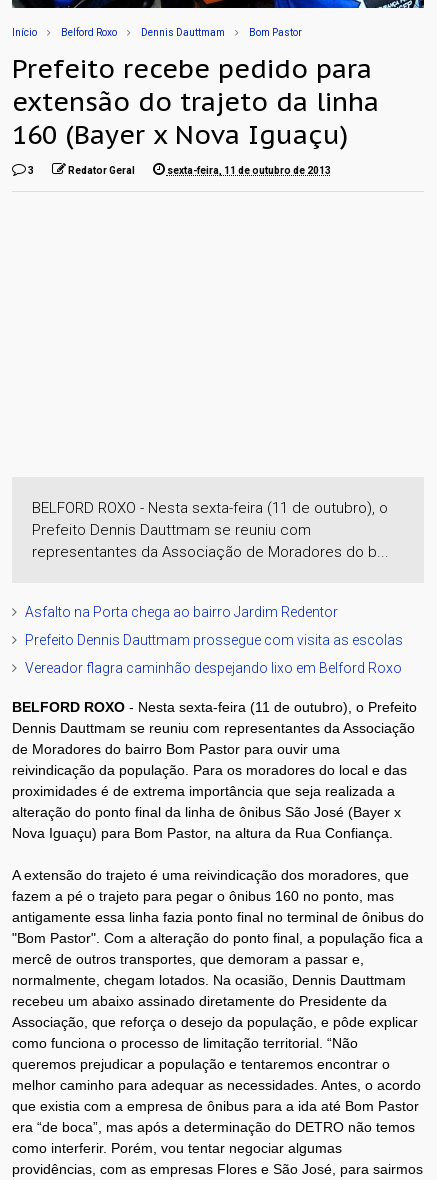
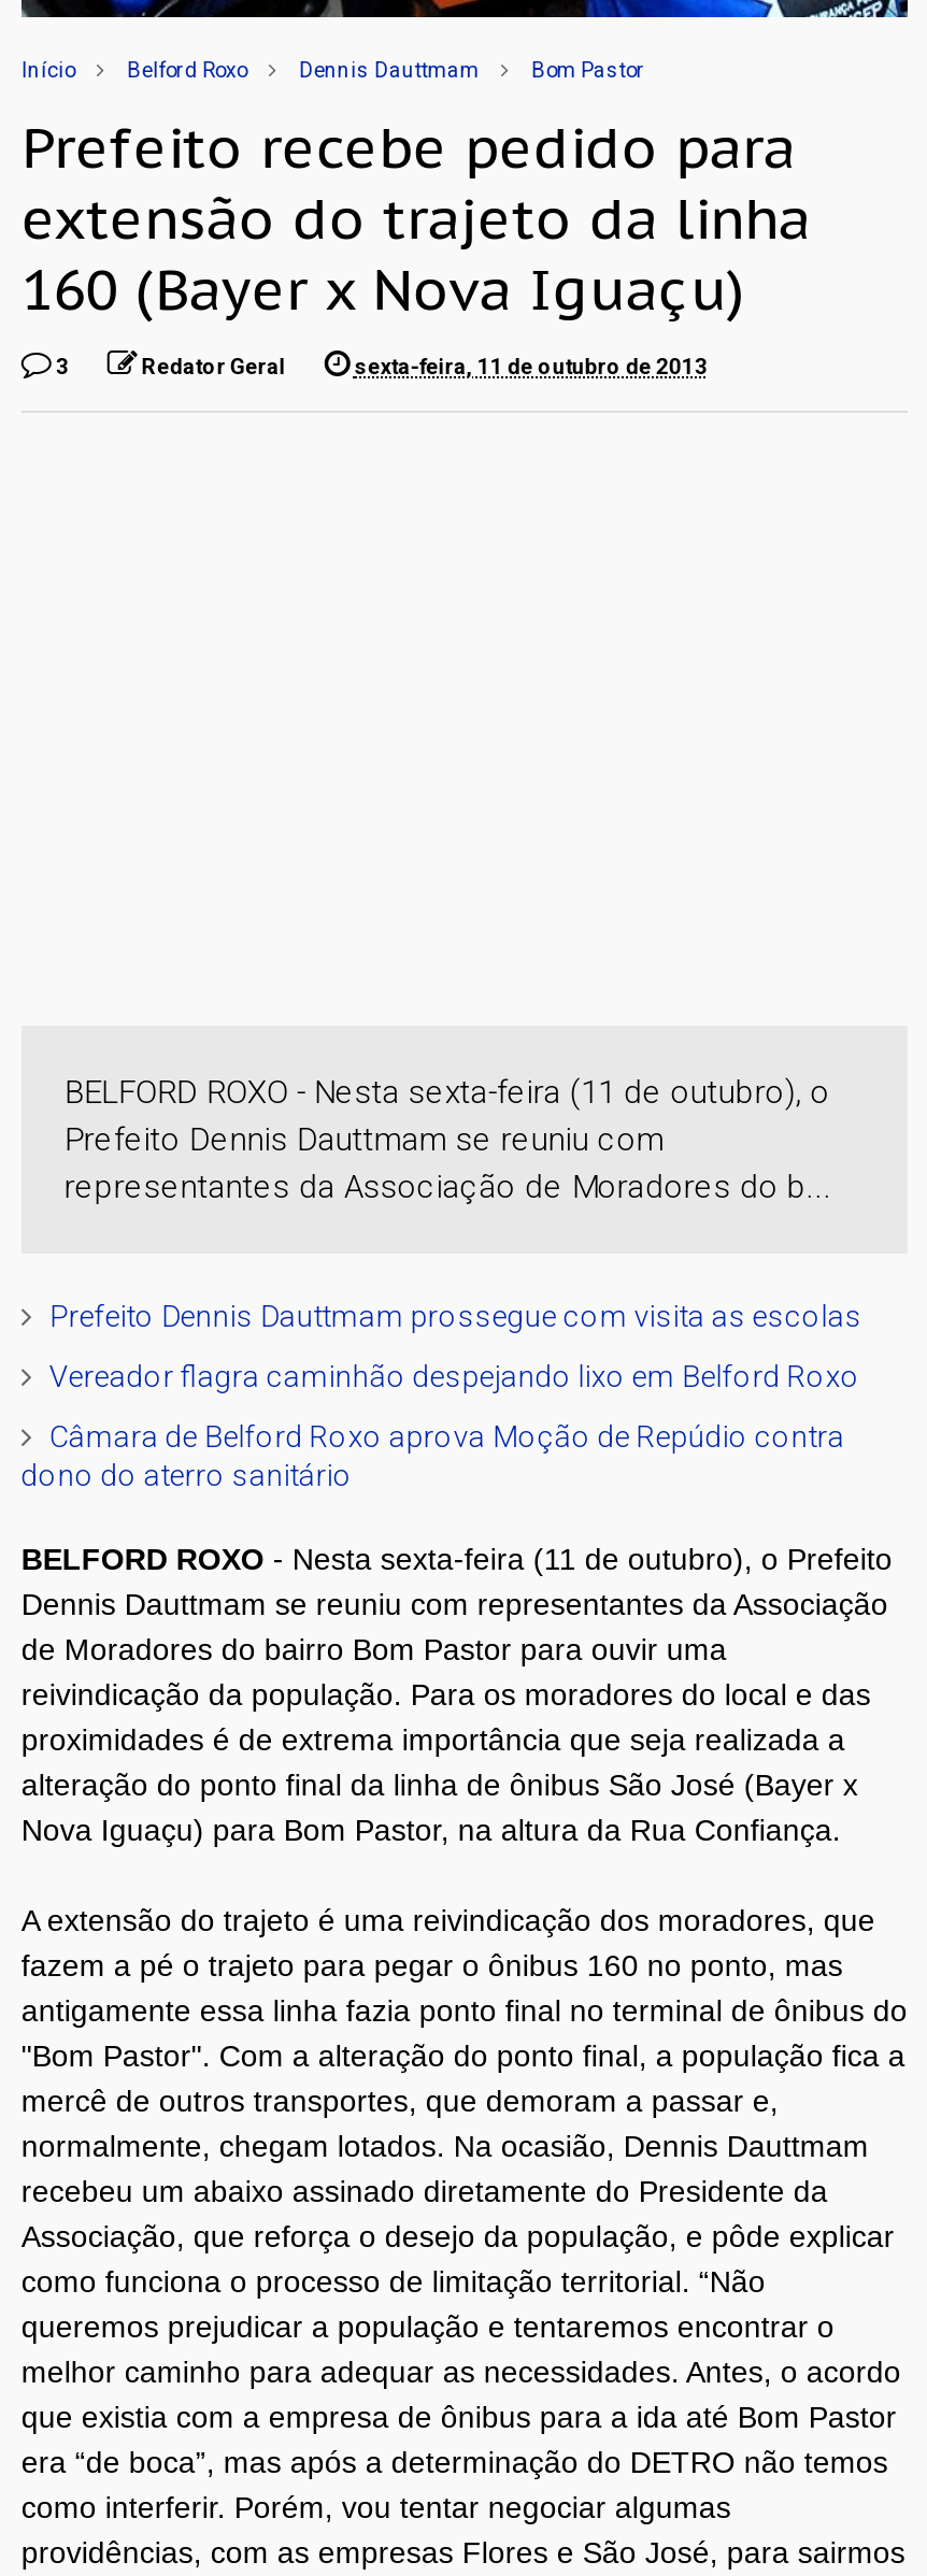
- Asfalto na Porta chega ao bairro Jardim Redentor

moved up: Prefeito Dennis Dauttmam prossegue com visita as escolas | Vereador flagra caminhão despejando lixo em Belford Roxo

+ Câmara de Belford Roxo aprova Moção de Repúdio contra
+ dono do aterro sanitário
